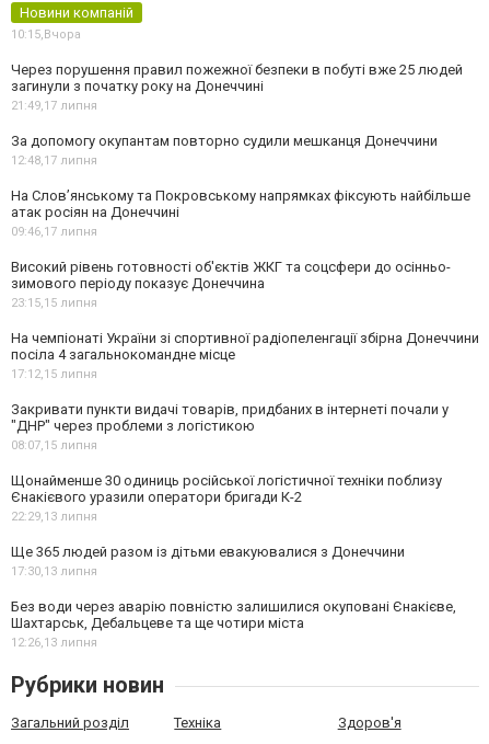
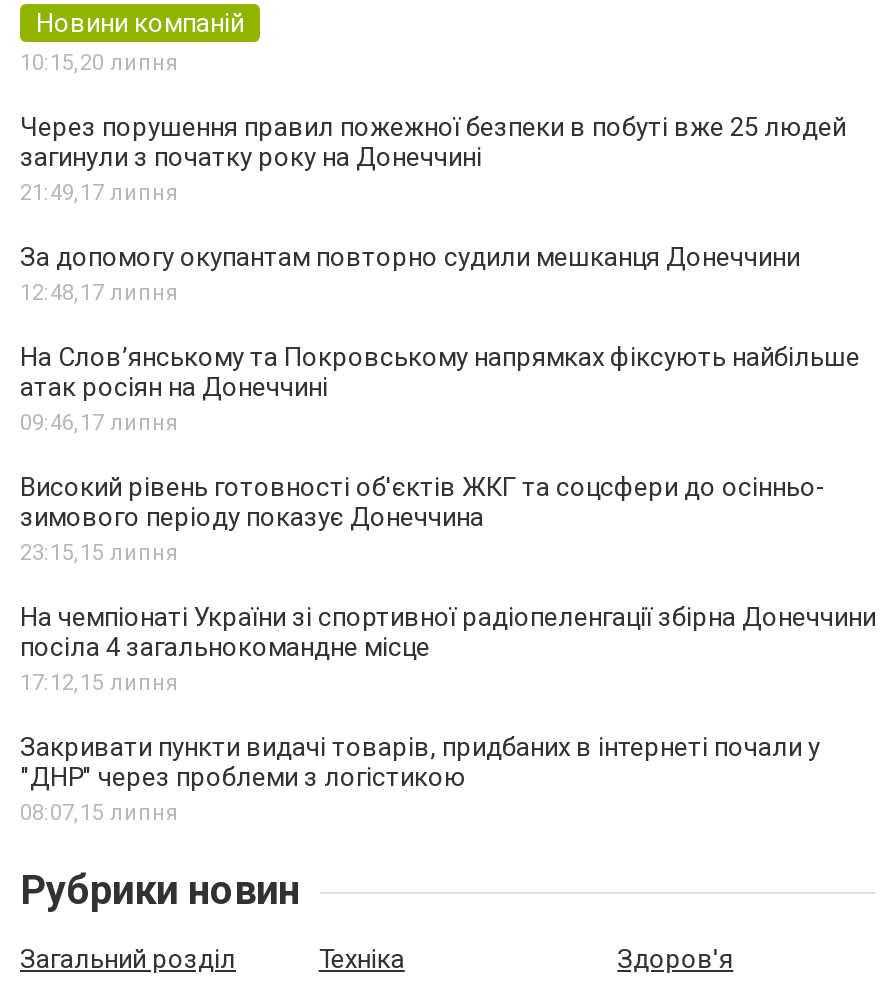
- 10:15,Вчора
+ 10:15,20 липня

- Щонайменше 30 одиниць російської логістичної техніки поблизу
- Єнакієвого уразили оператори бригади К-2
- 22:29,13 липня
- Ще 365 людей разом із дітьми евакуювалися з Донеччини
- 17:30,13 липня
- Без води через аварію повністю залишилися окуповані Єнакієве,
- Шахтарськ, Дебальцеве та ще чотири міста
- 12:26,13 липня
